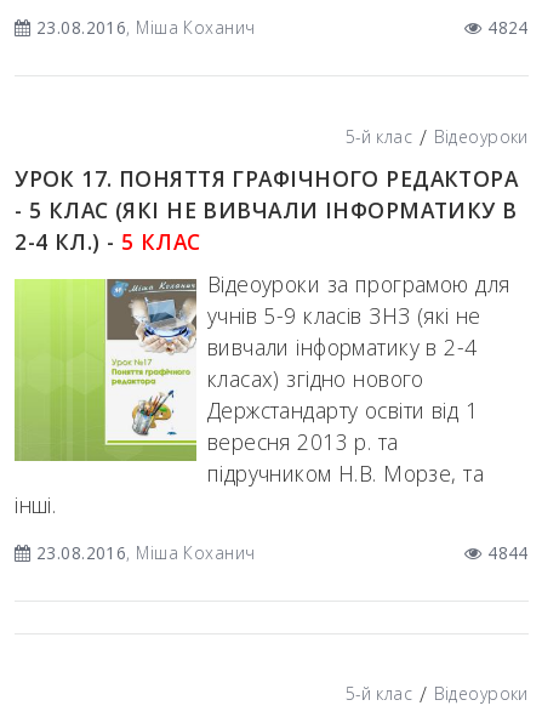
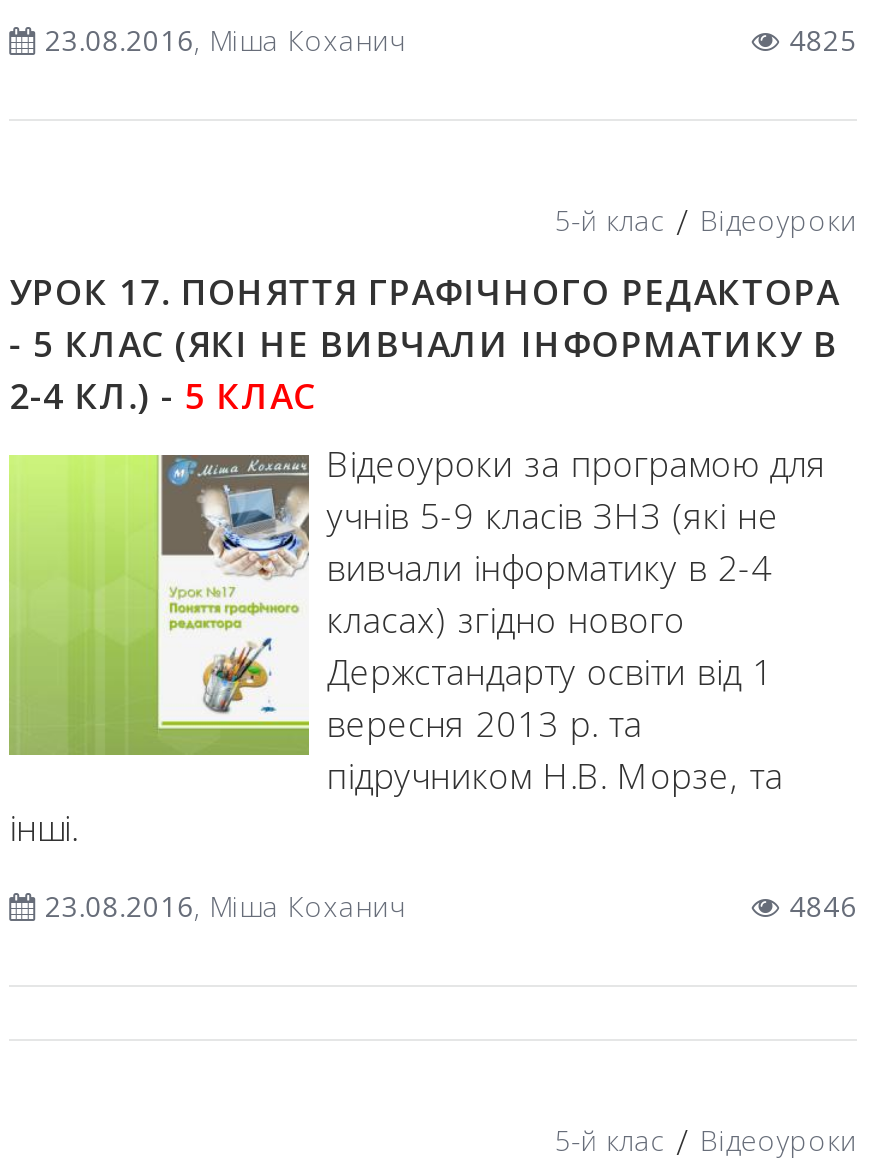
- 4824
+ 4825

- 4844
+ 4846
